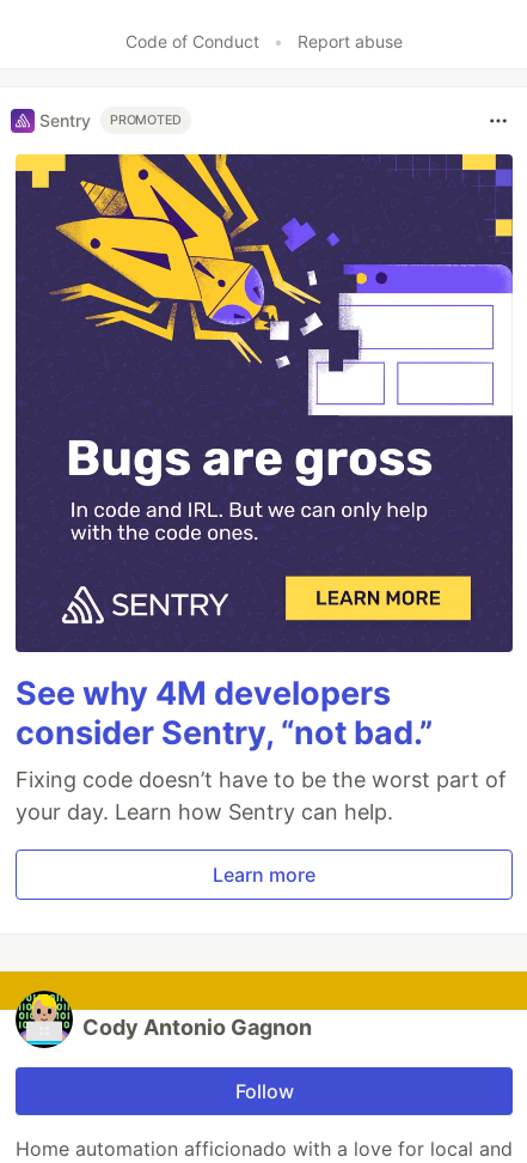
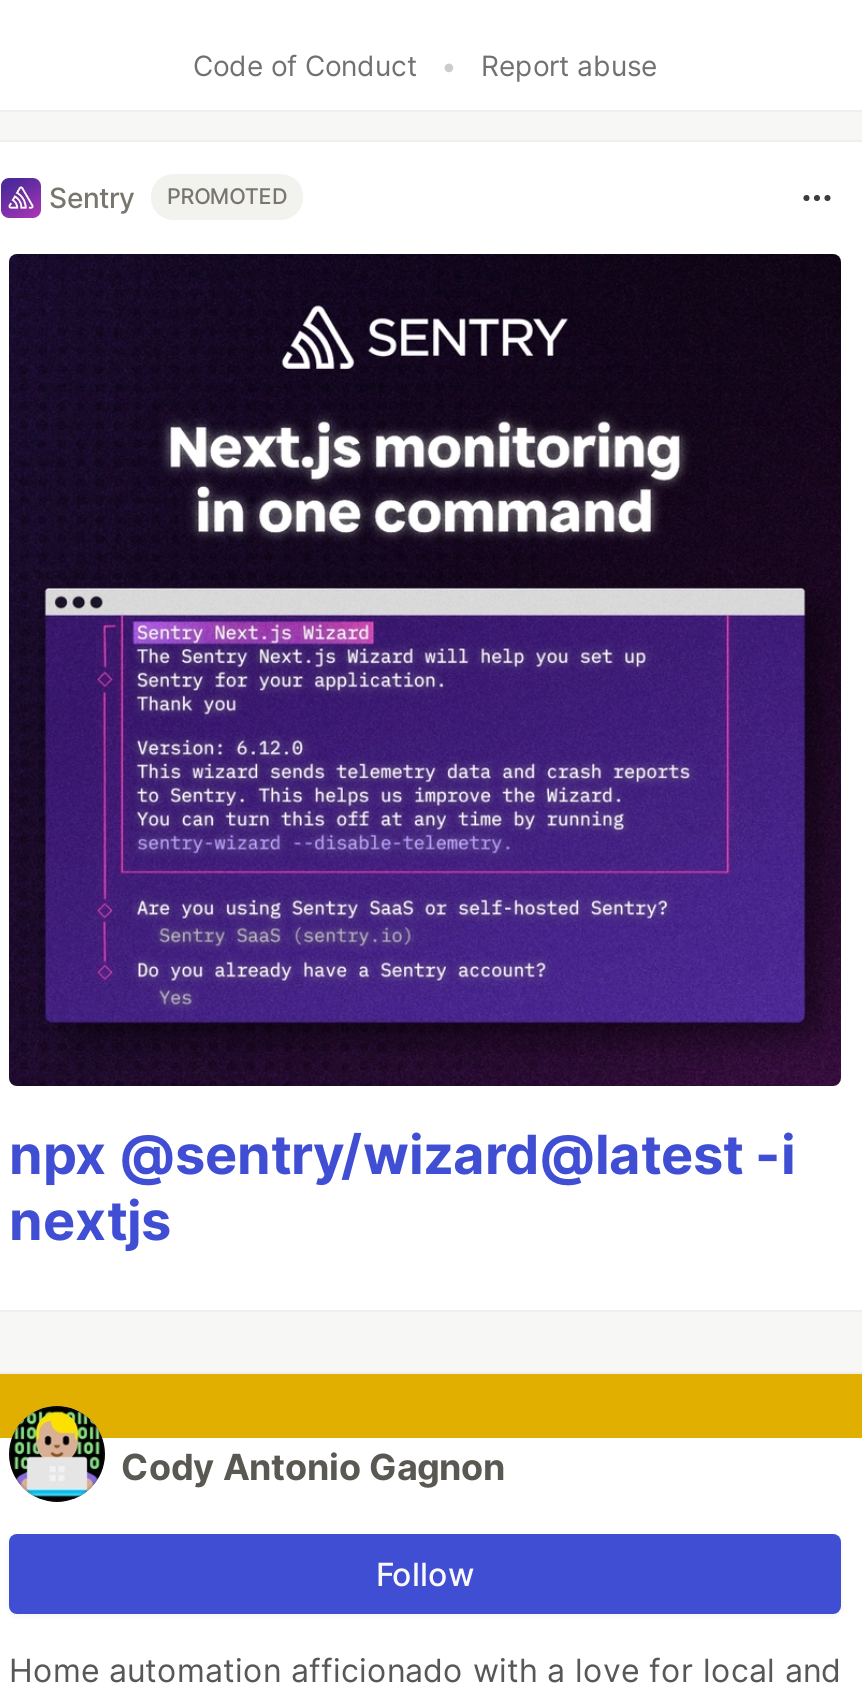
- [image]
+ [image]

- See why 4M developers
- consider Sentry, “not bad.”
- Fixing code doesn’t have to be the worst part of
- your day. Learn how Sentry can help.
- Learn more
+ npx @sentry/wizard@latest -i
+ nextjs
